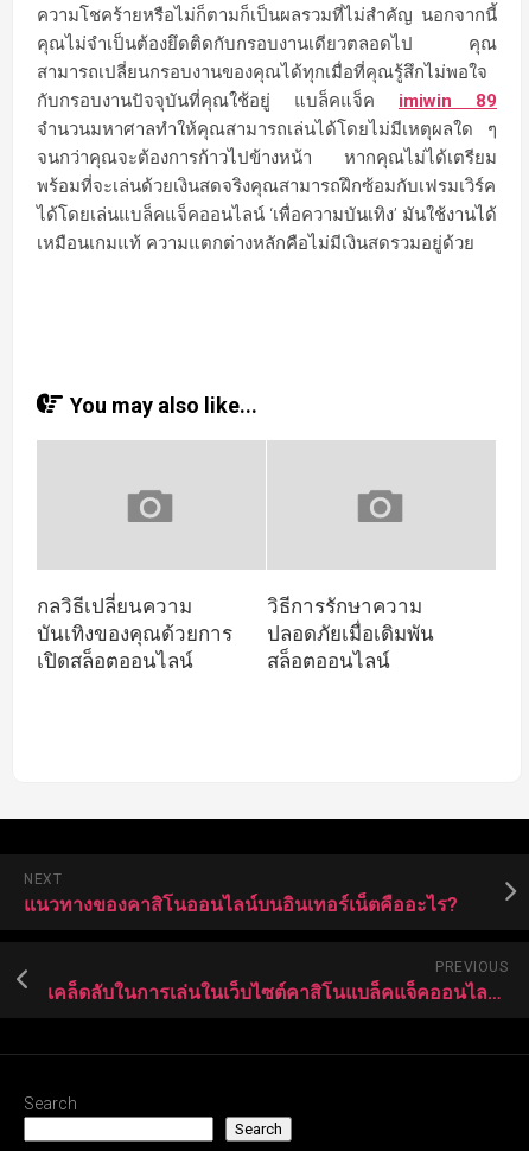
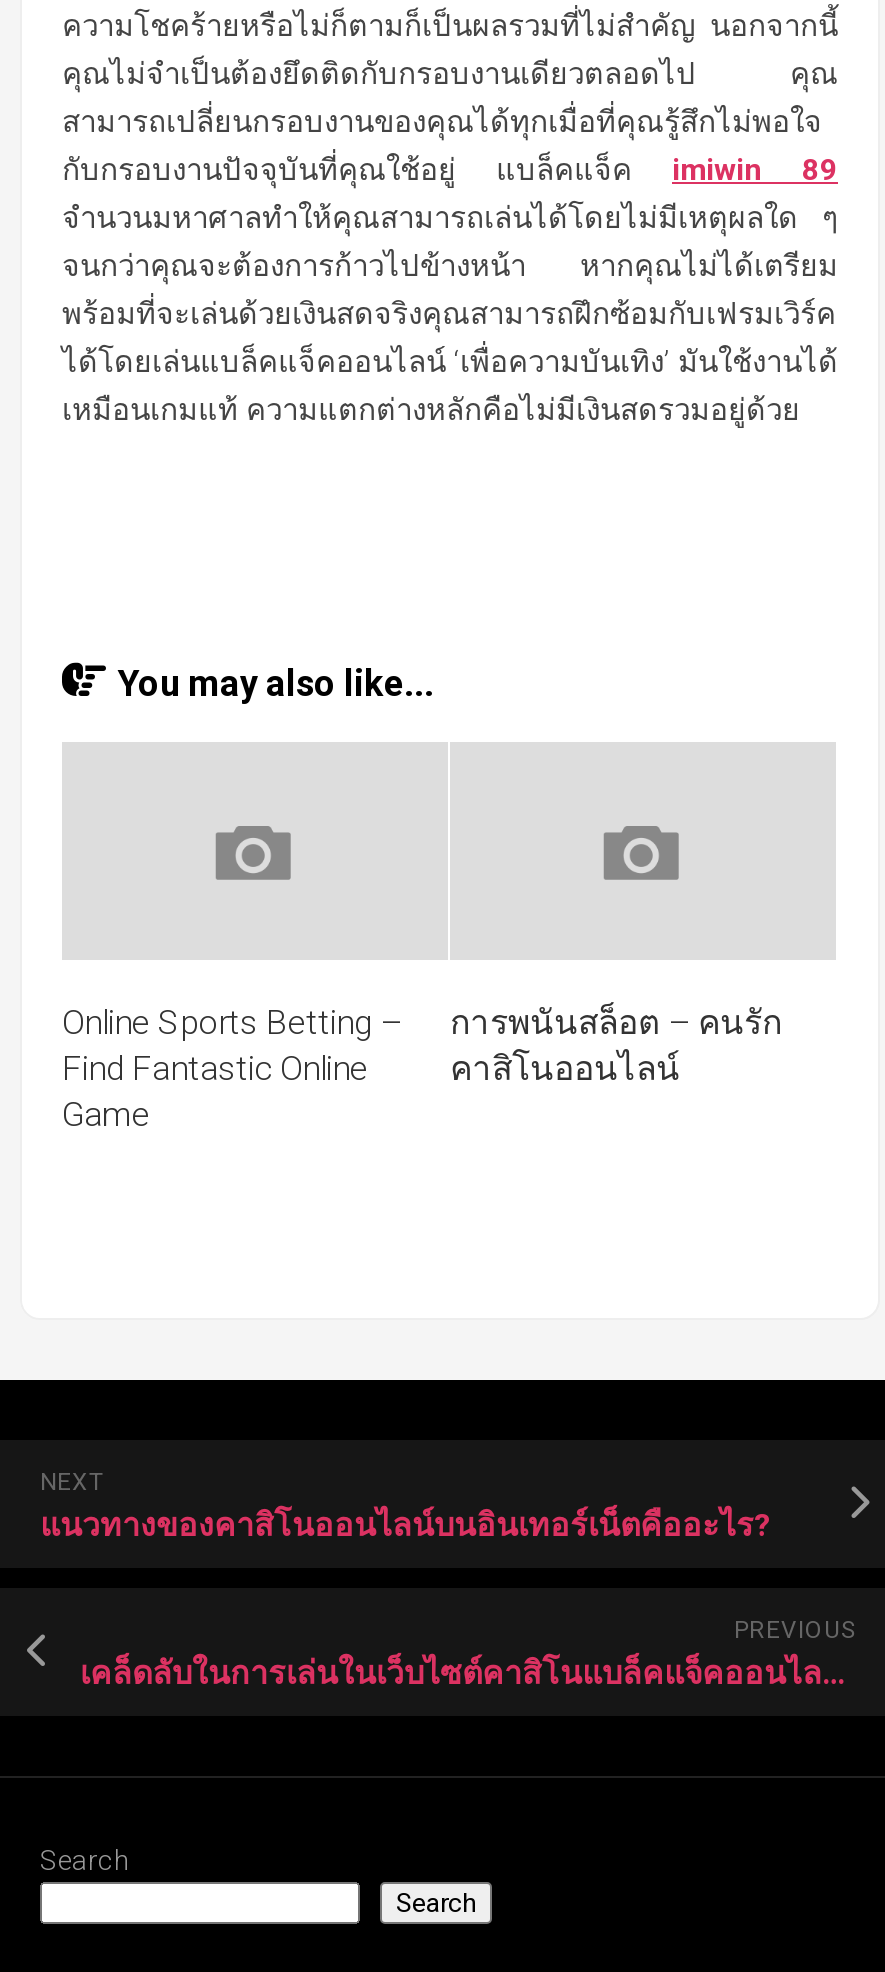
- กลวิธีเปลี่ยนความ
- บันเทิงของคุณด้วยการ
- เปิดสล็อตออนไลน์
+ Online Sports Betting –
+ Find Fantastic Online
+ Game

- วิธีการรักษาความ
- ปลอดภัยเมื่อเดิมพัน
- สล็อตออนไลน์
+ การพนันสล็อต – คนรัก
+ คาสิโนออนไลน์
